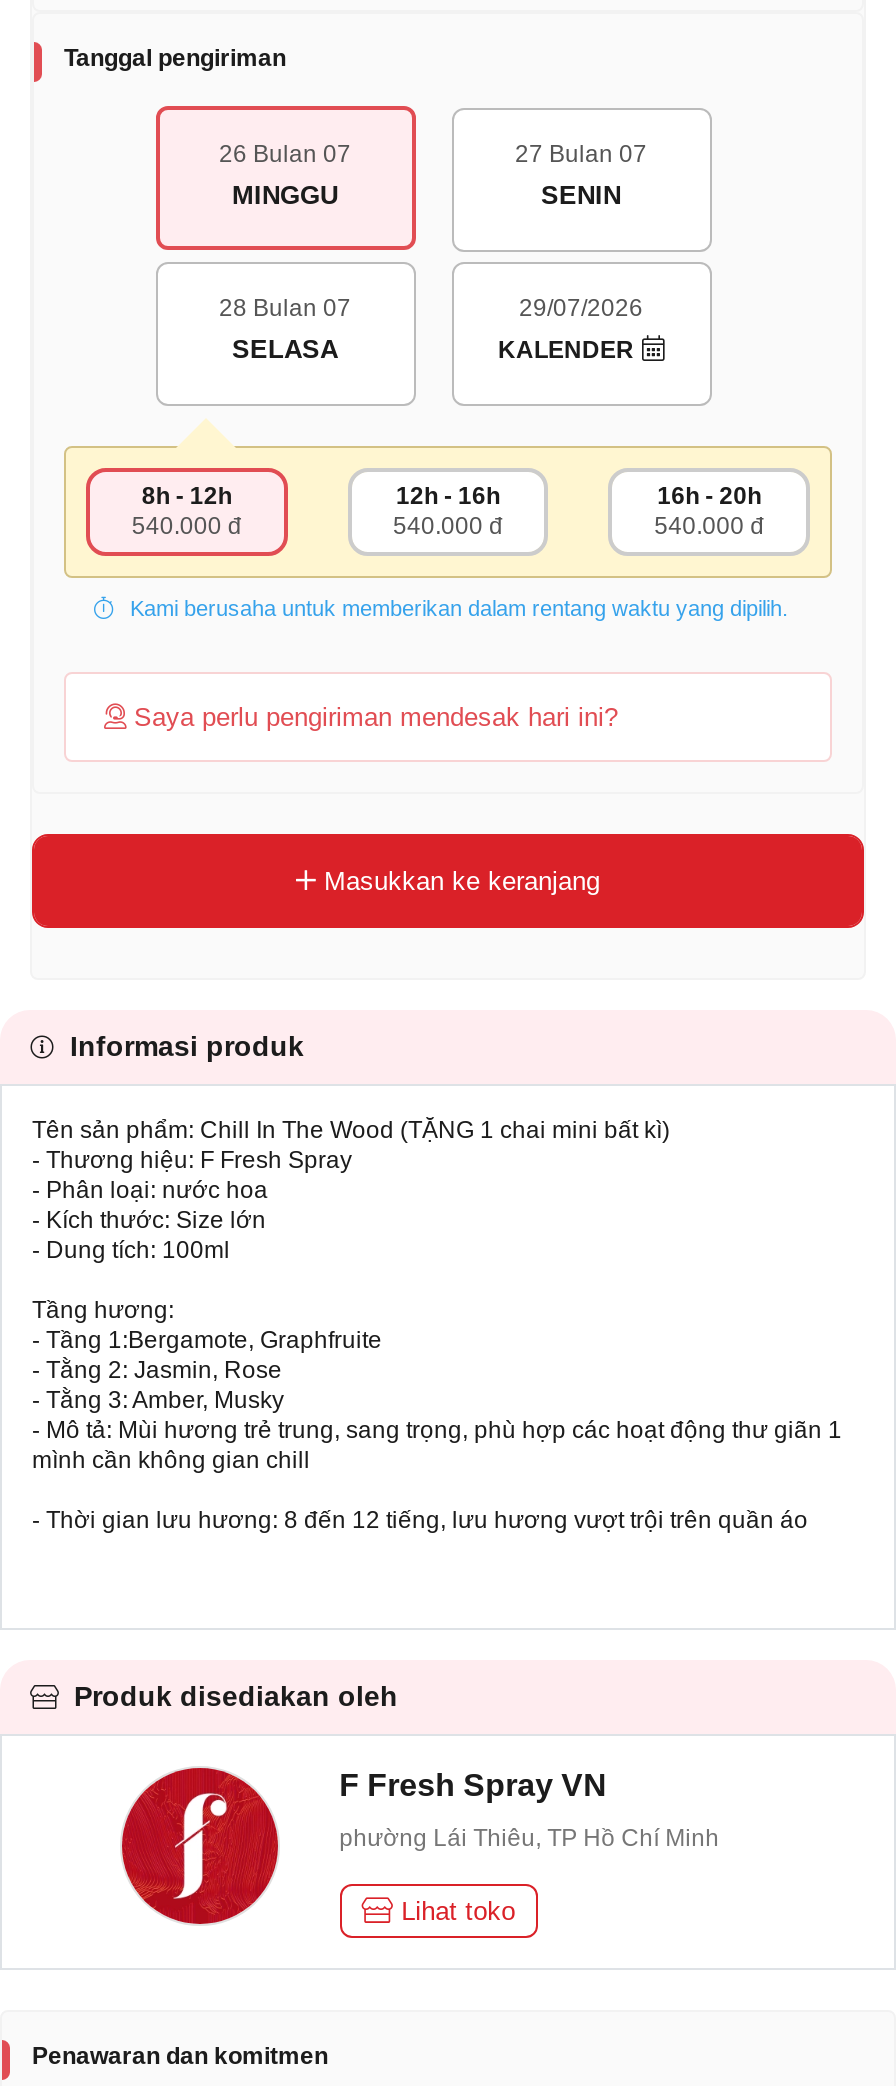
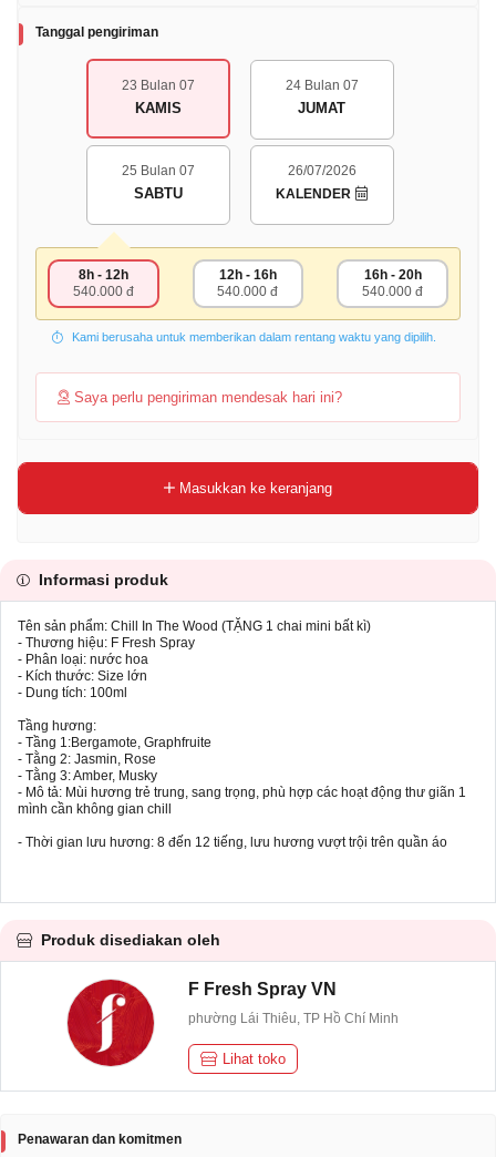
- 26 Bulan 07
- MINGGU
+ 23 Bulan 07
+ KAMIS

- 27 Bulan 07
- SENIN
+ 24 Bulan 07
+ JUMAT

- 28 Bulan 07
- SELASA
+ 25 Bulan 07
+ SABTU

- 29/07/2026
+ 26/07/2026
